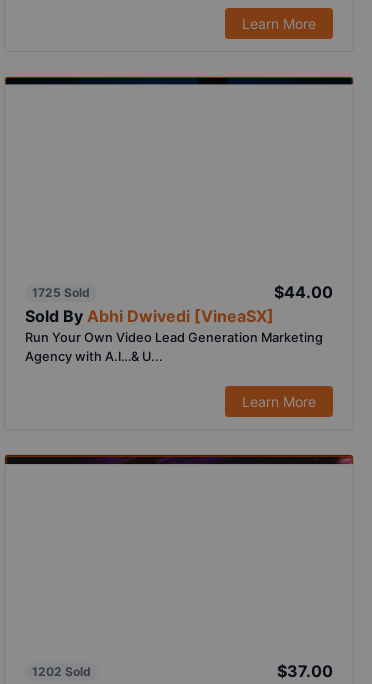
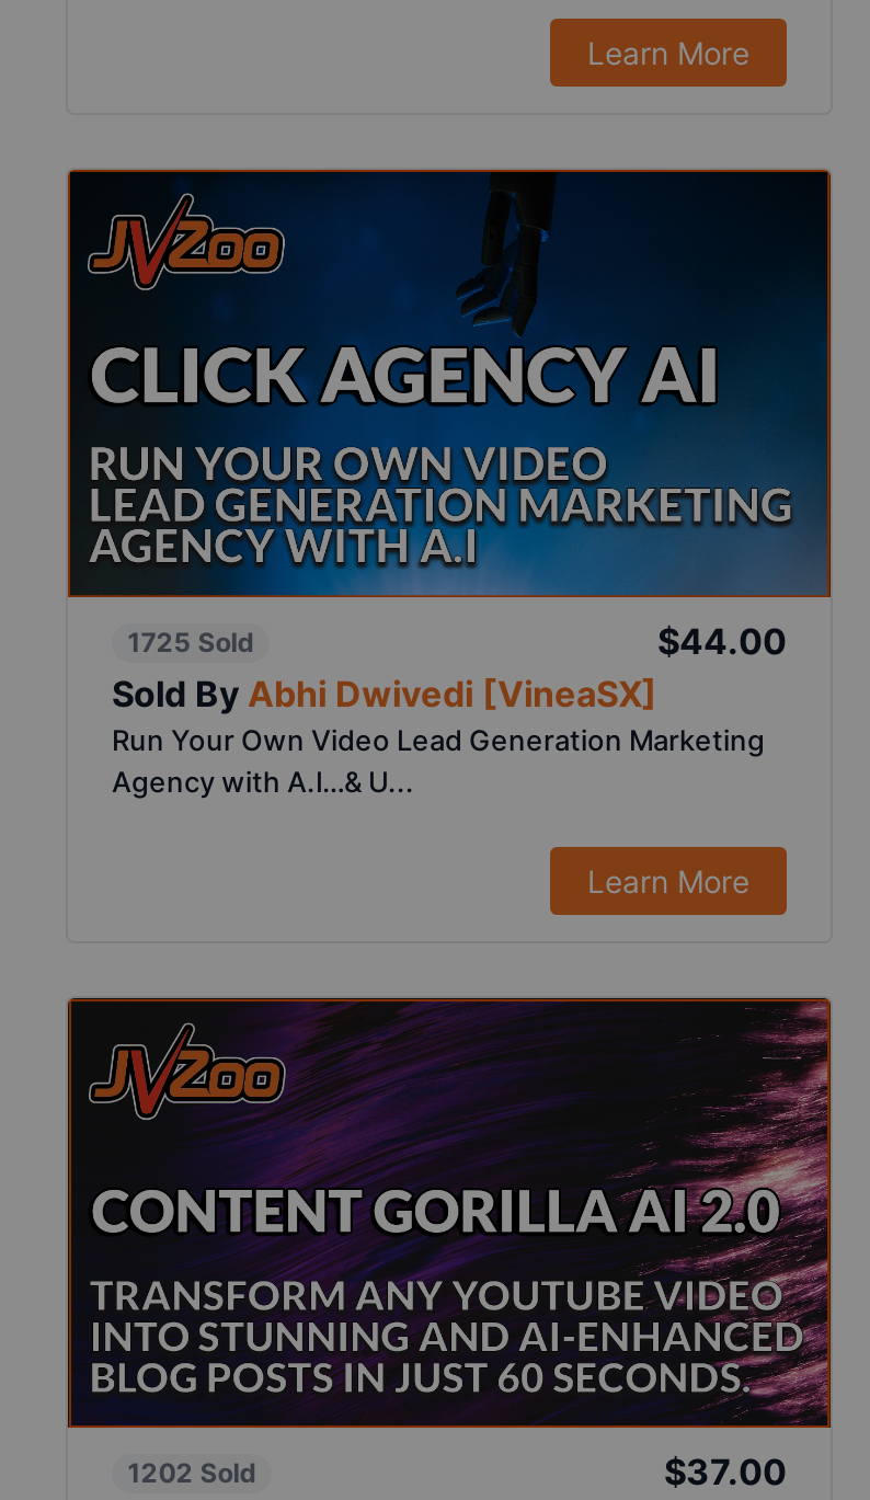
+ [image]

+ [image]
